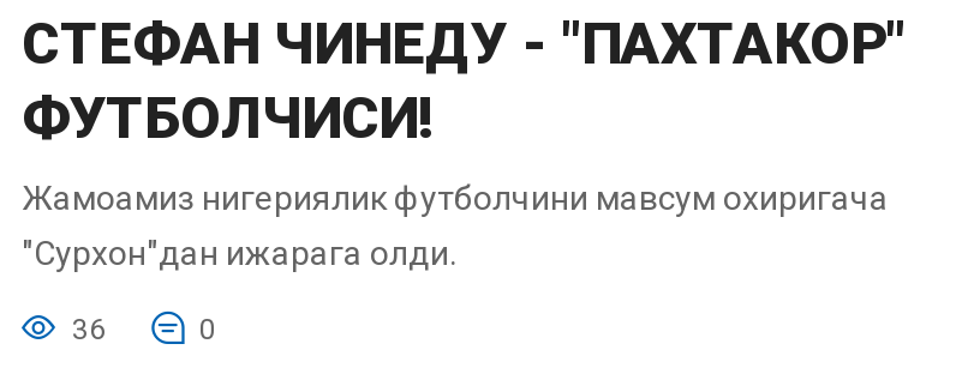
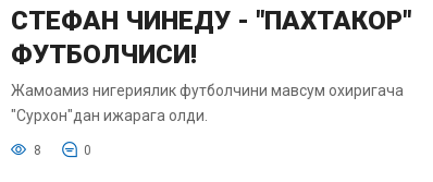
- 36
+ 8
